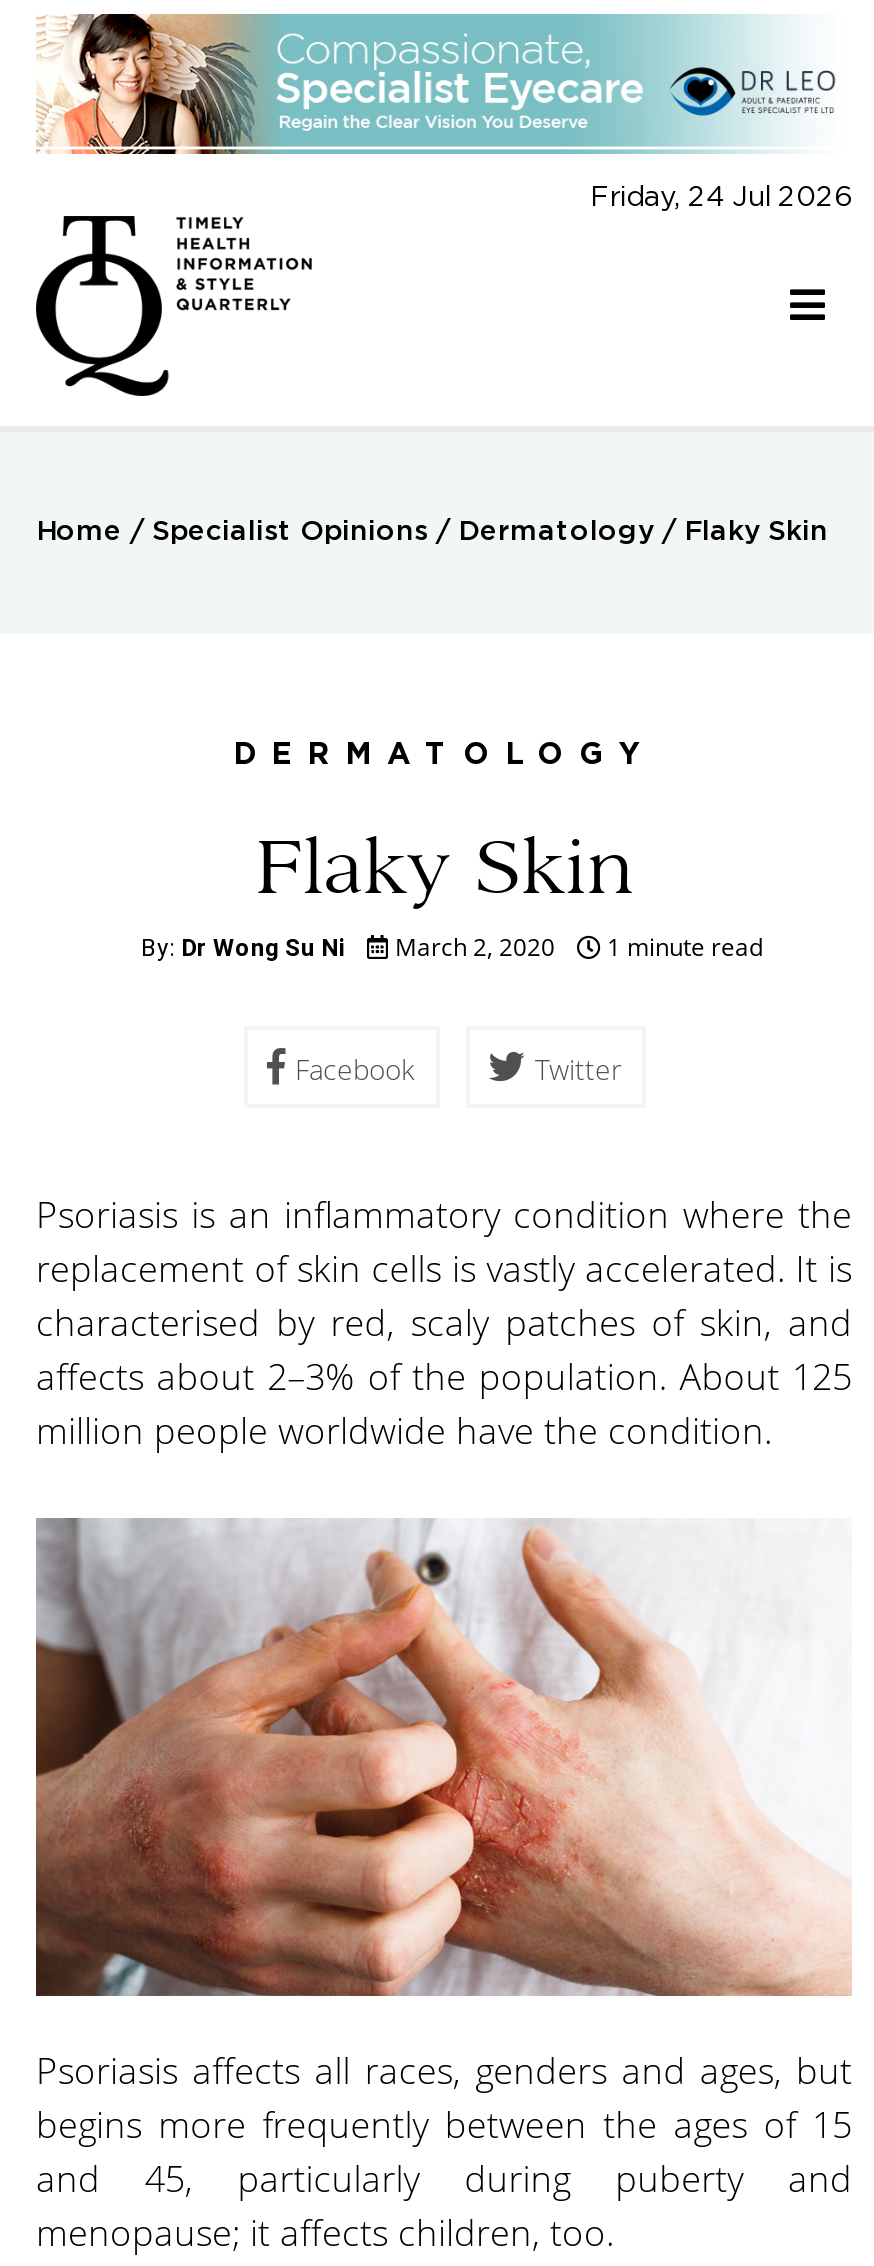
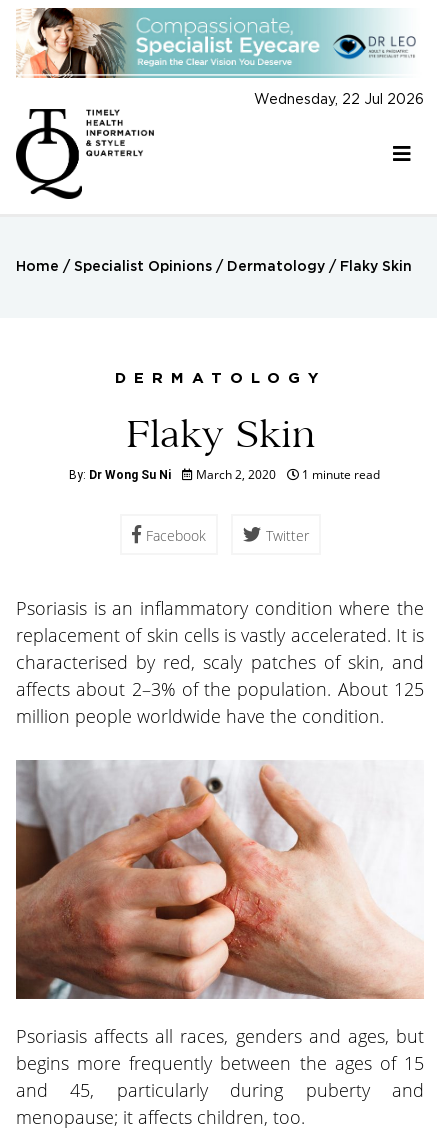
- Friday, 24 Jul 2026
+ Wednesday, 22 Jul 2026
